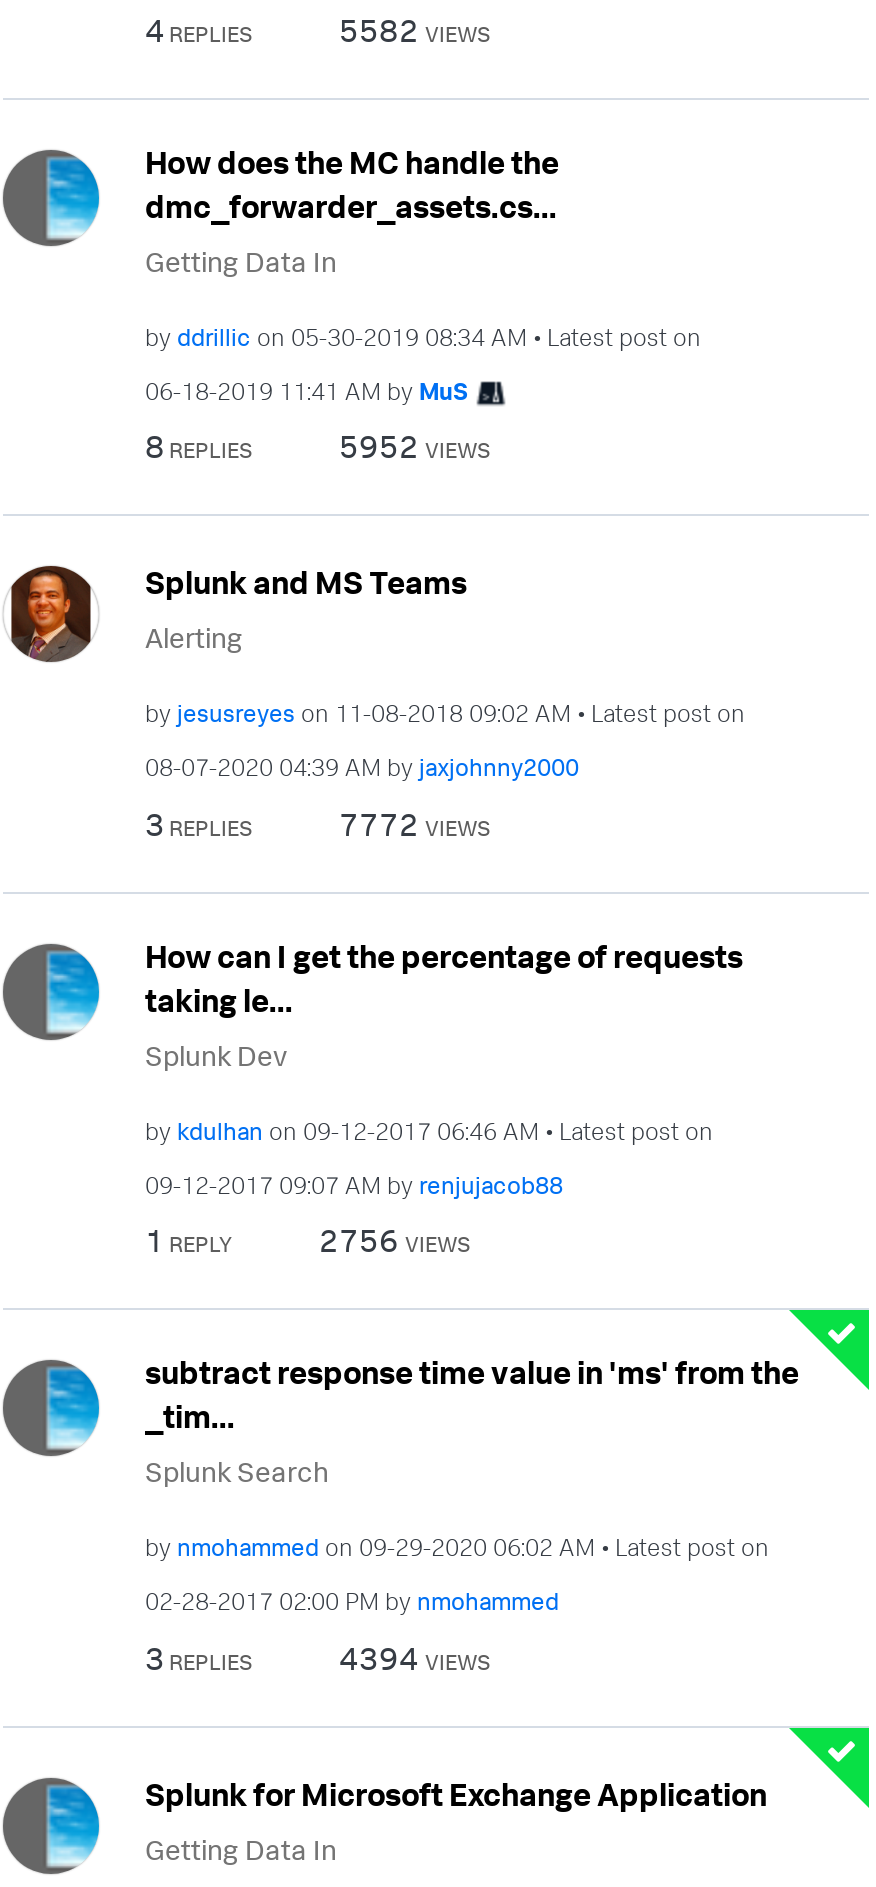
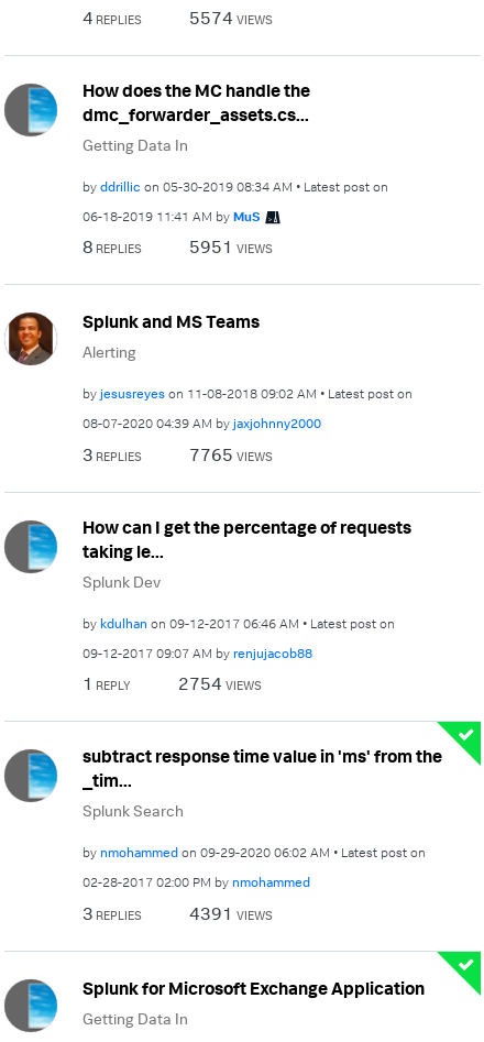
- 5582 VIEWS
+ 5574 VIEWS

- 5952 VIEWS
+ 5951 VIEWS

- 7772 VIEWS
+ 7765 VIEWS

- 2756 VIEWS
+ 2754 VIEWS

- 4394 VIEWS
+ 4391 VIEWS
